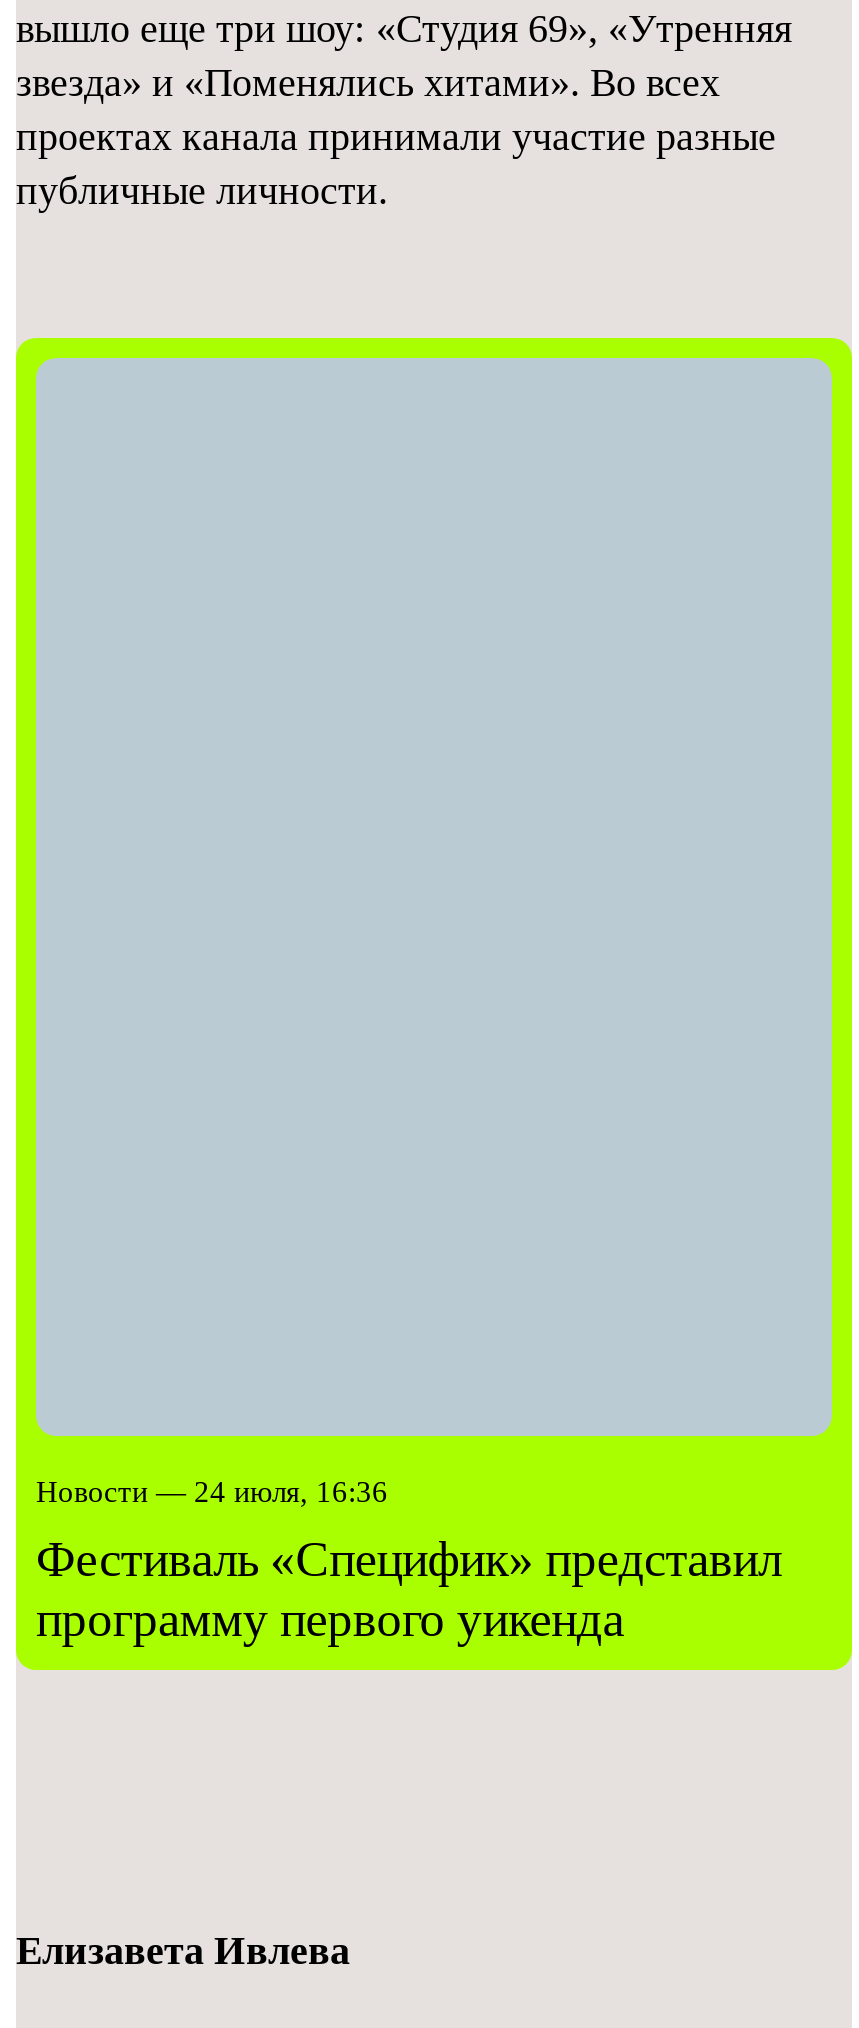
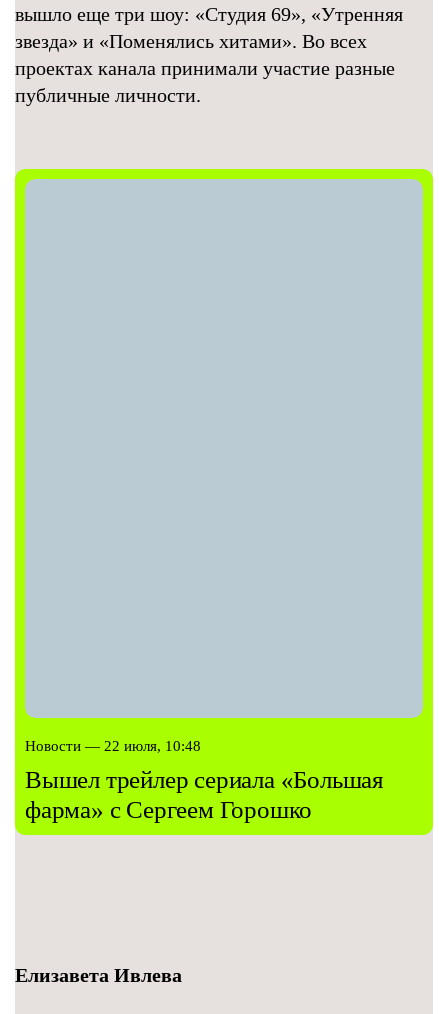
- Новости — 24 июля, 16:36
- Фестиваль «Специфик» представил
- программу первого уикенда
+ Новости — 22 июля, 10:48
+ Вышел трейлер сериала «Большая
+ фарма» с Сергеем Горошко
